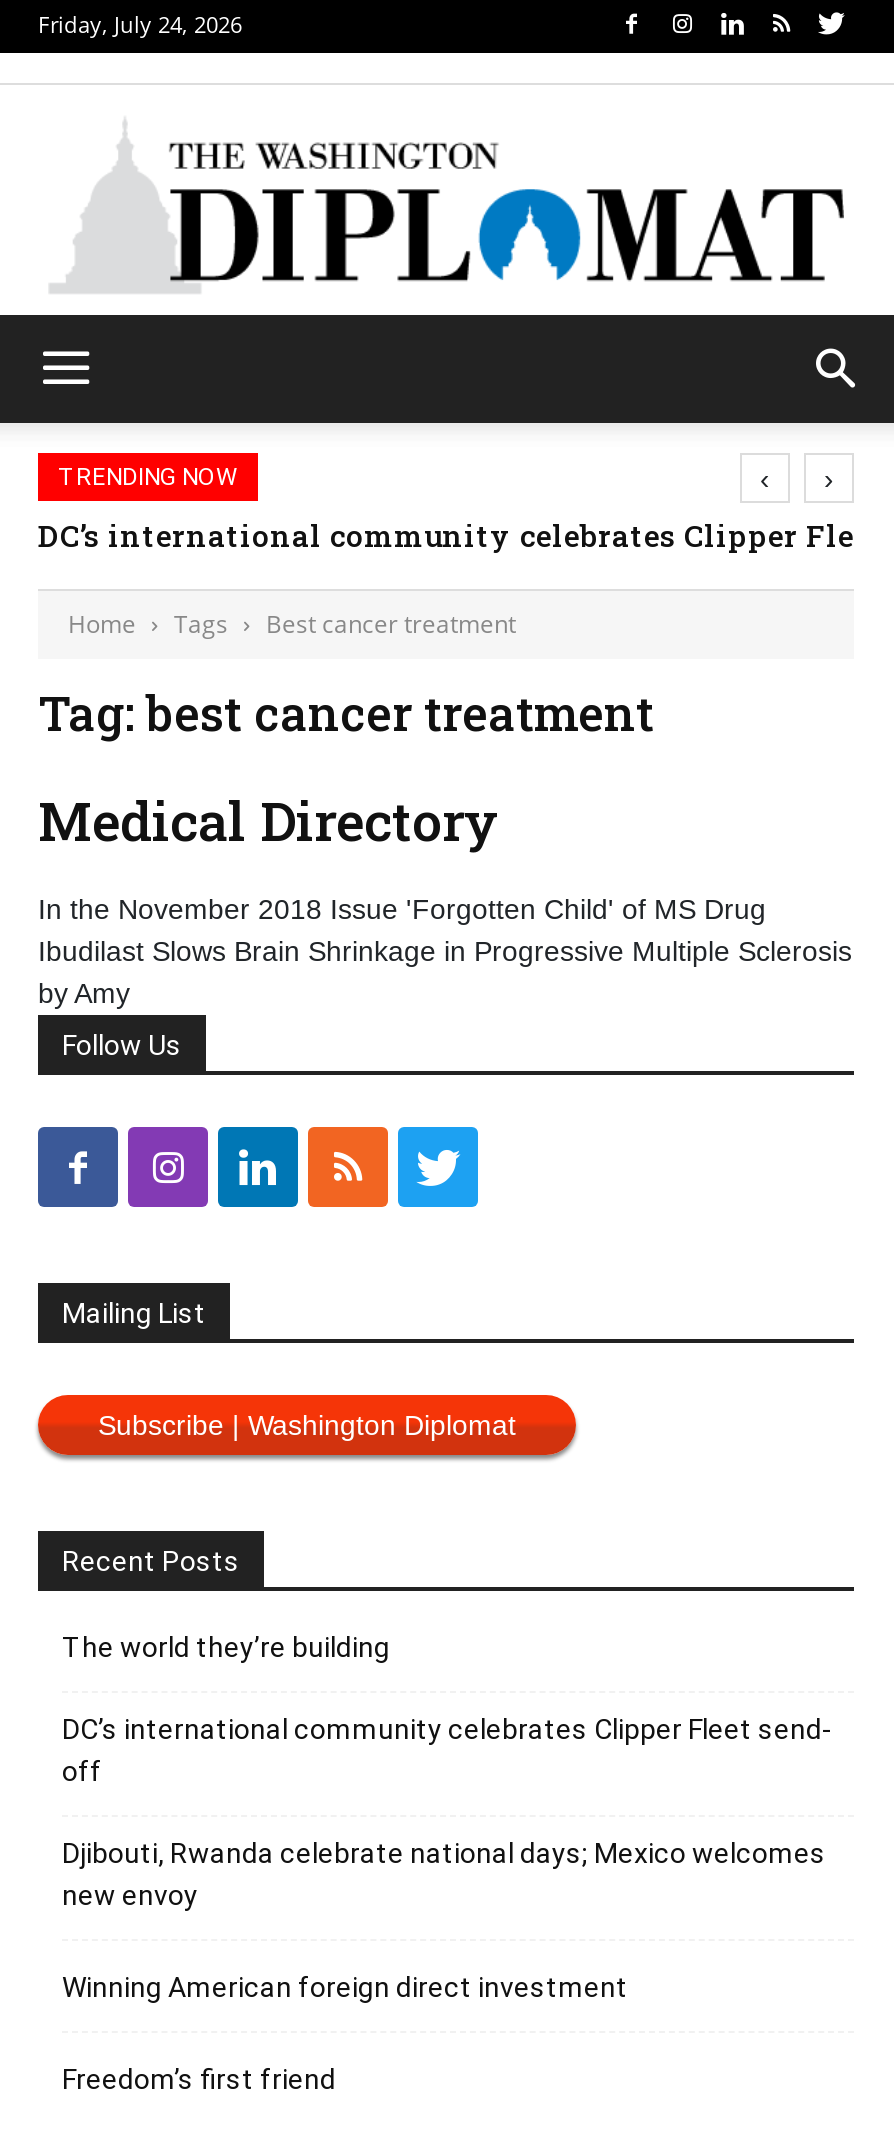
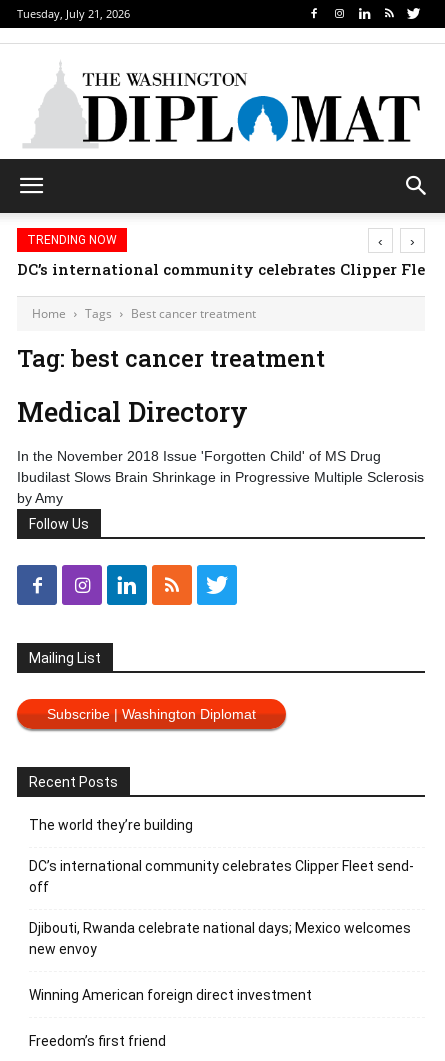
- Friday, July 24, 2026
+ Tuesday, July 21, 2026
